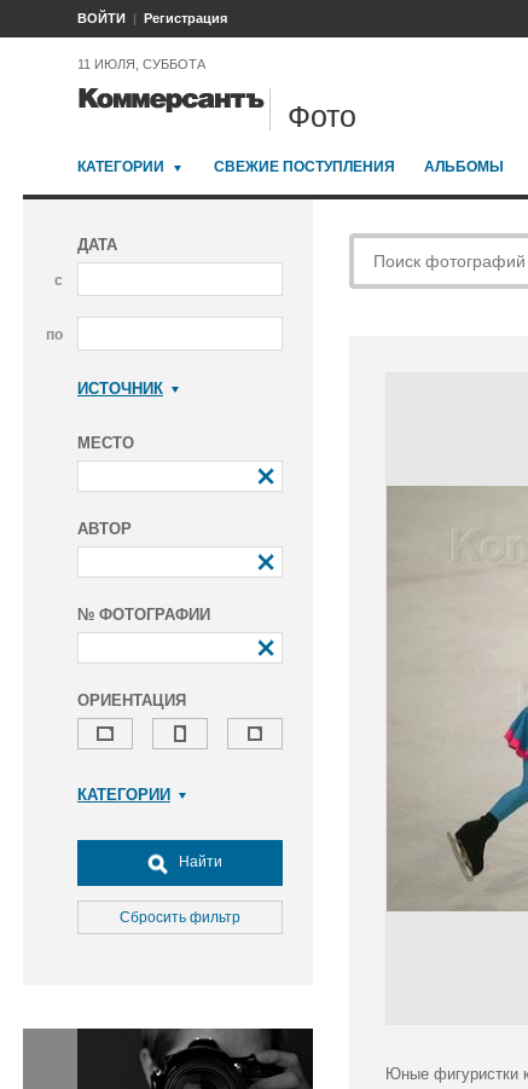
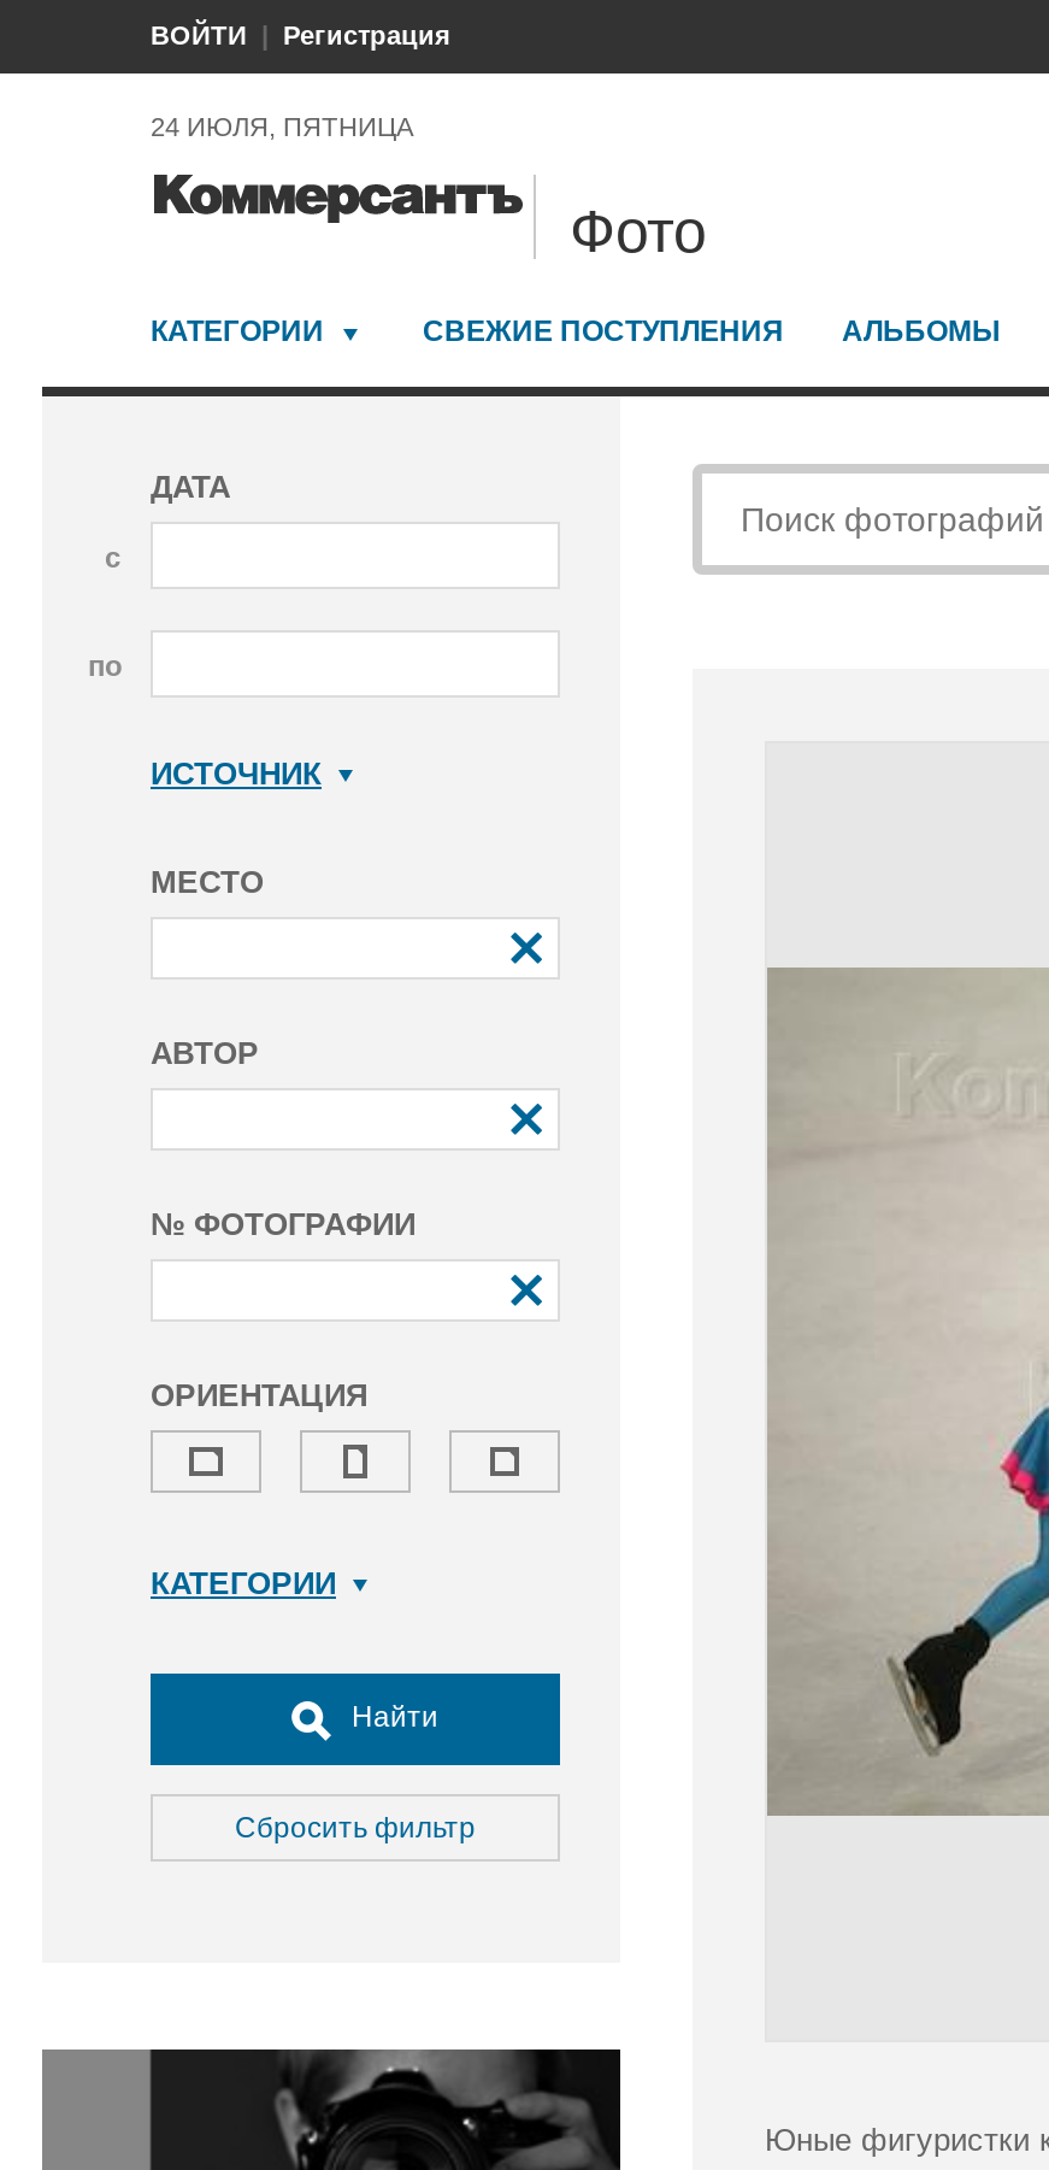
- 11 ИЮЛЯ, СУББОТА
+ 24 ИЮЛЯ, ПЯТНИЦА
